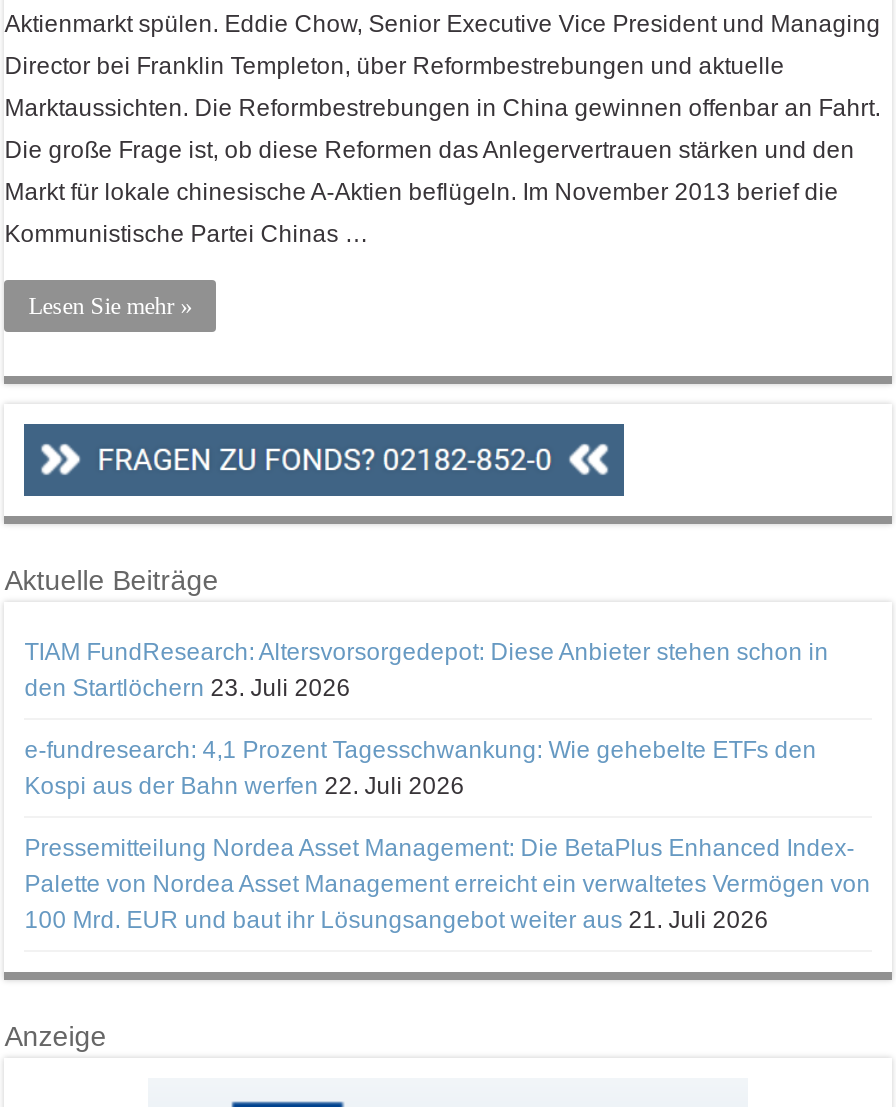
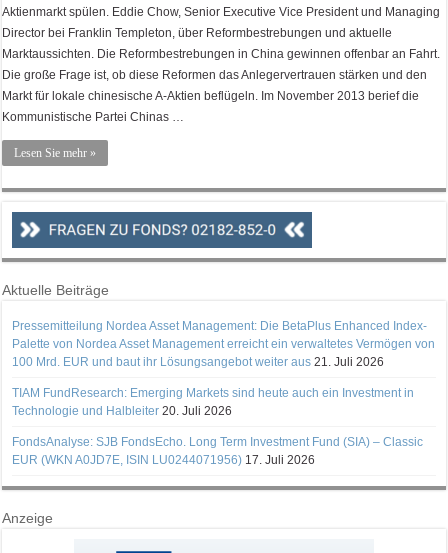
- TIAM FundResearch: Altersvorsorgedepot: Diese Anbieter stehen schon in
- den Startlöchern 23. Juli 2026
- e-fundresearch: 4,1 Prozent Tagesschwankung: Wie gehebelte ETFs den
- Kospi aus der Bahn werfen 22. Juli 2026

moved up: Pressemitteilung Nordea Asset Management: Die BetaPlus Enhanced Index- | Palette von Nordea Asset Management erreicht ein verwaltetes Vermögen von | 100 Mrd. EUR und baut ihr Lösungsangebot weiter aus 21. Juli 2026

+ TIAM FundResearch: Emerging Markets sind heute auch ein Investment in
+ Technologie und Halbleiter 20. Juli 2026
+ FondsAnalyse: SJB FondsEcho. Long Term Investment Fund (SIA) – Classic
+ EUR (WKN A0JD7E, ISIN LU0244071956) 17. Juli 2026
